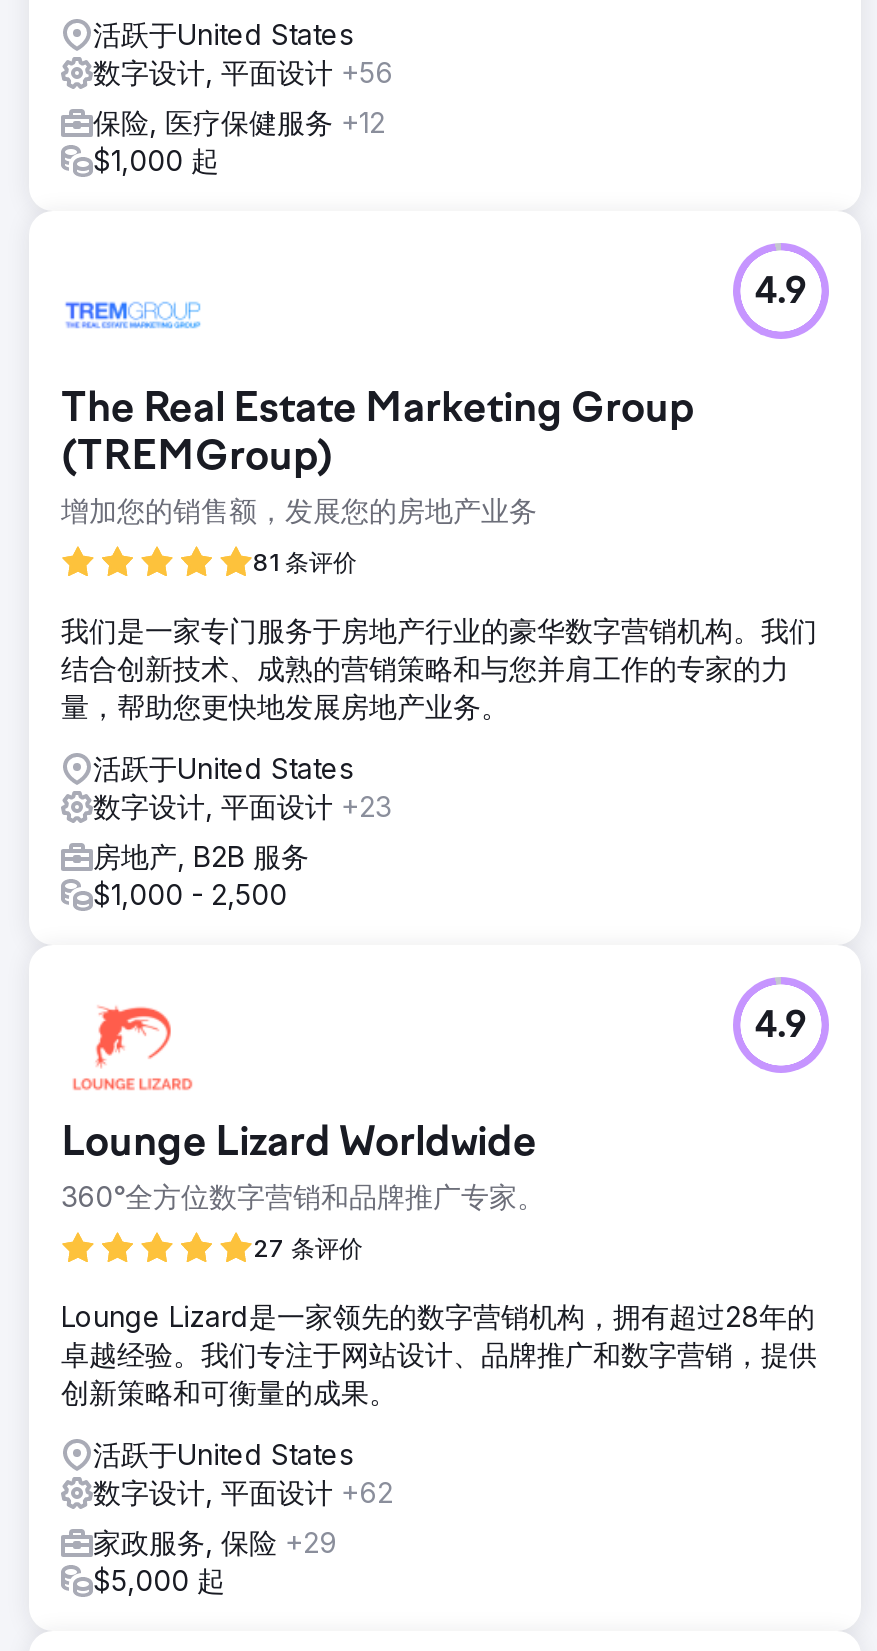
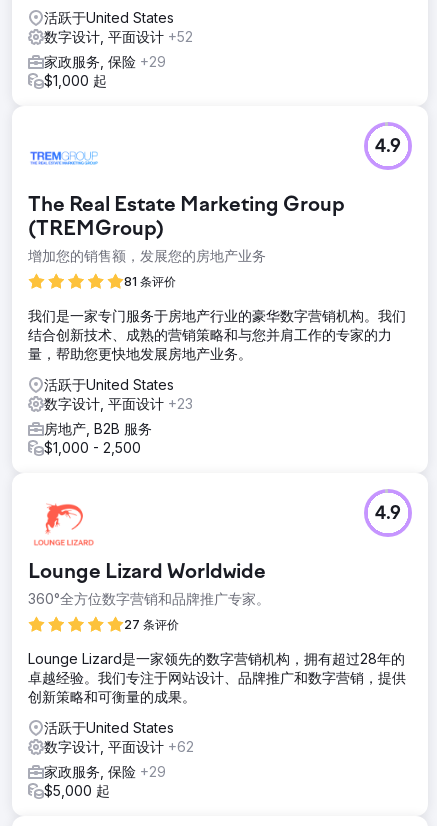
- 数字设计, 平面设计+56
+ 数字设计, 平面设计+52

- 保险, 医疗保健服务+12
+ 家政服务, 保险+29
